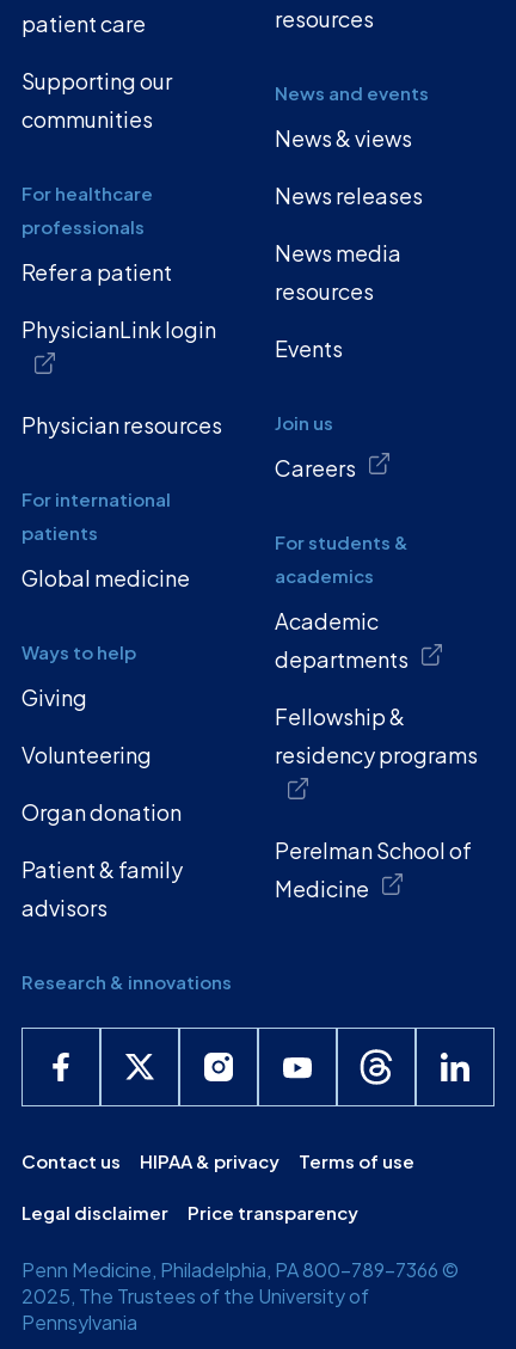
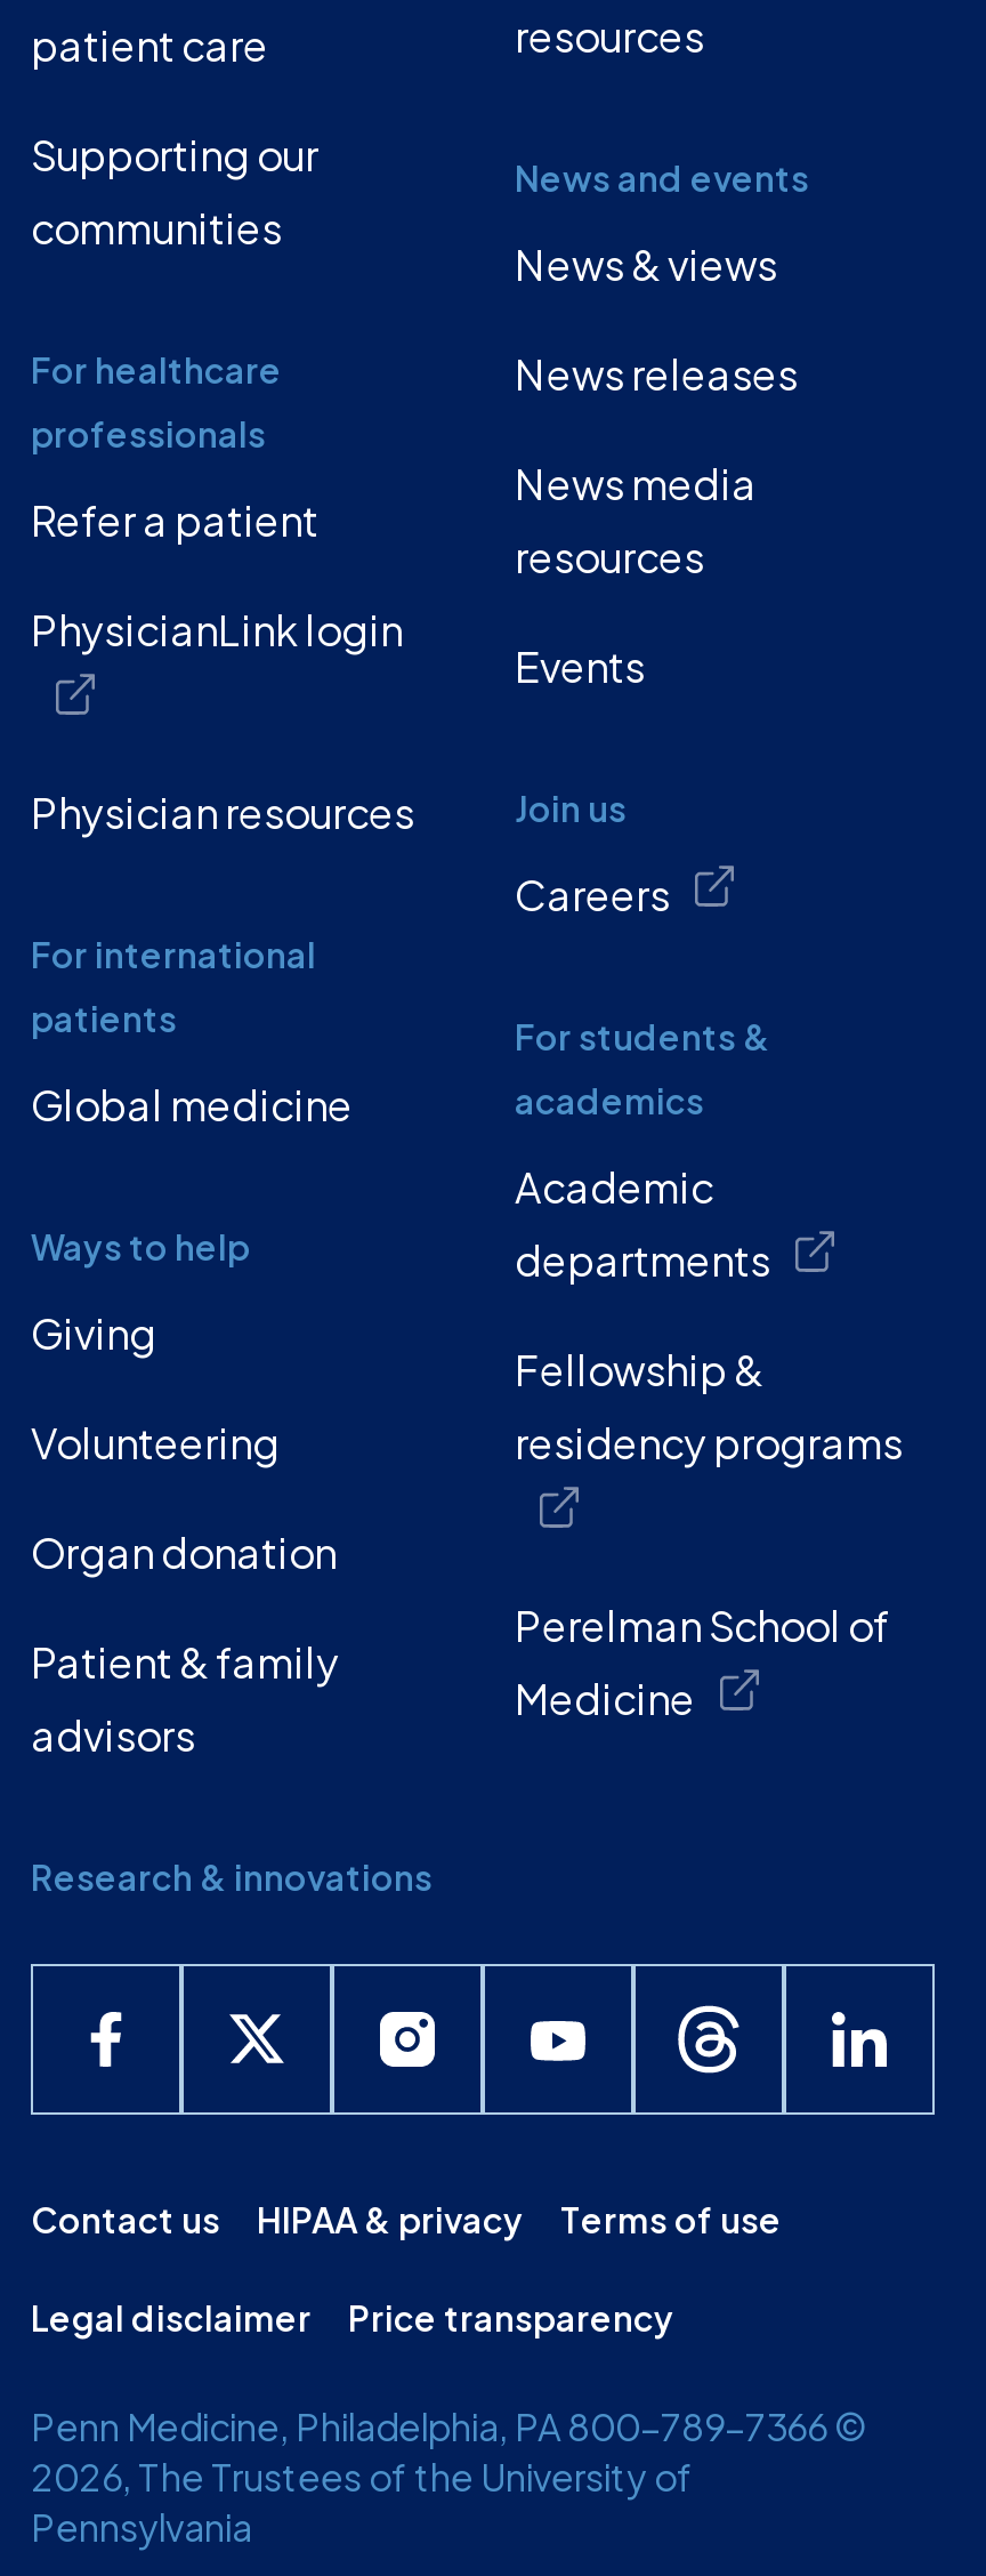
- 2025, The Trustees of the University of
+ 2026, The Trustees of the University of
